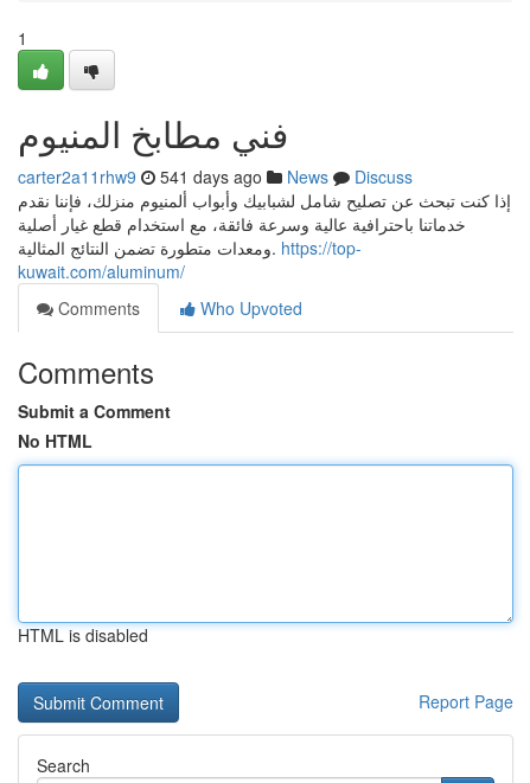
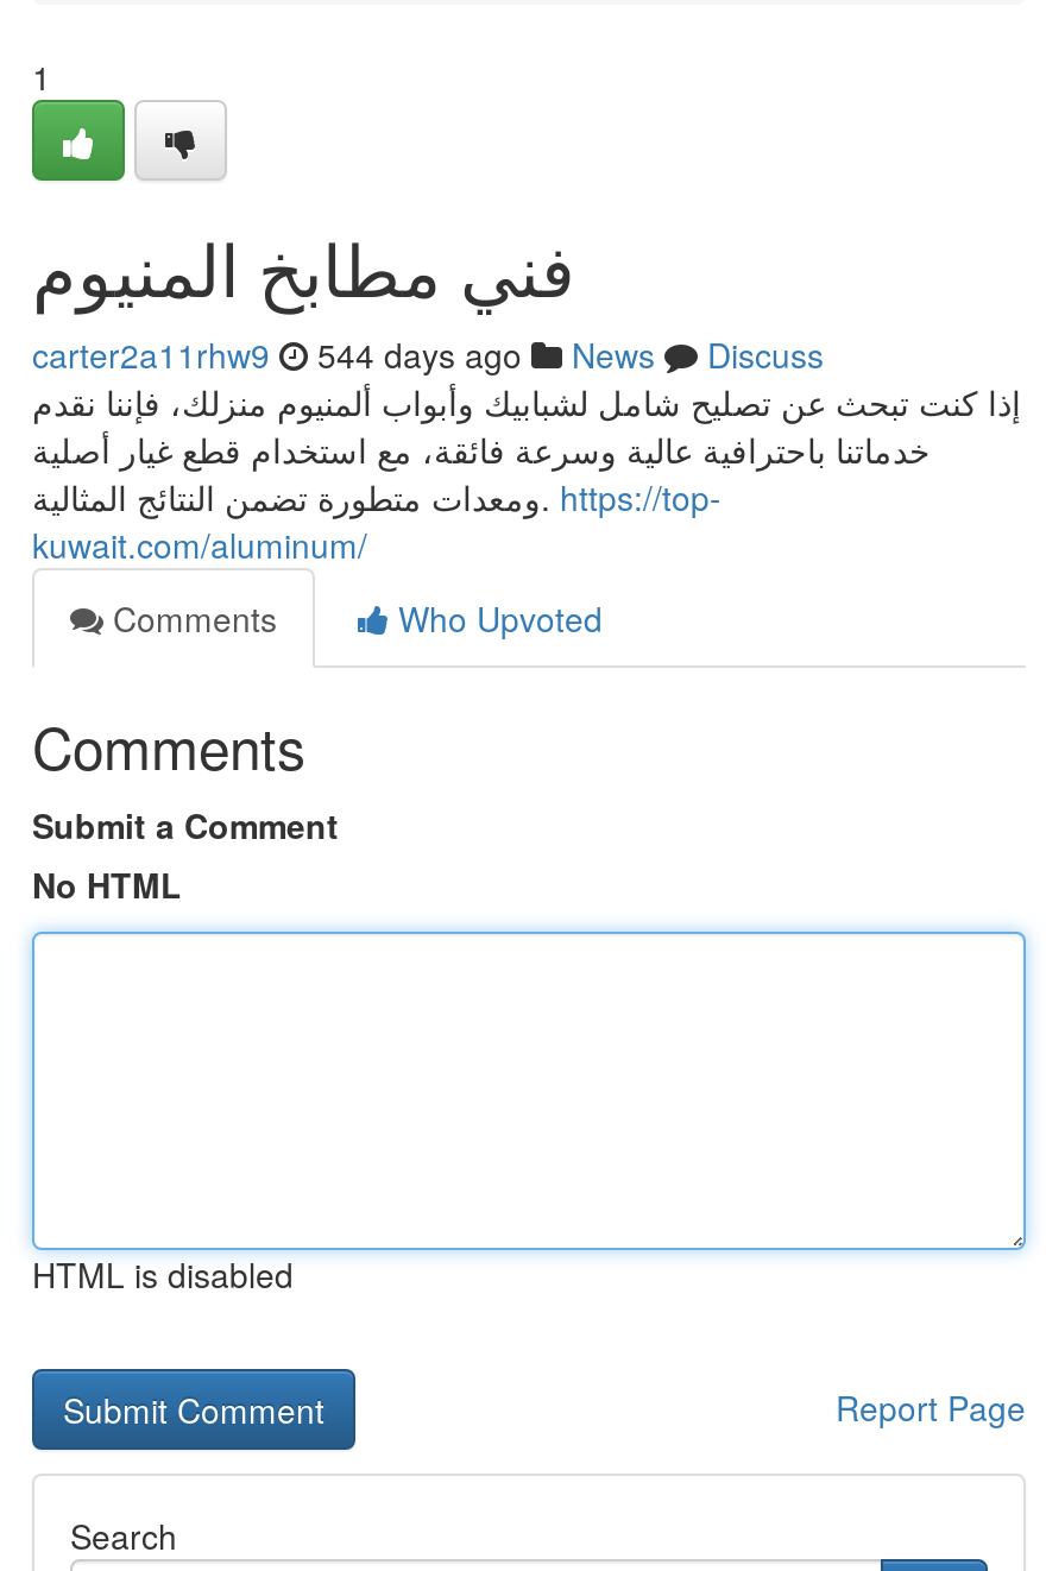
- carter2a11rhw9 541 days ago News Discuss
+ carter2a11rhw9 544 days ago News Discuss
